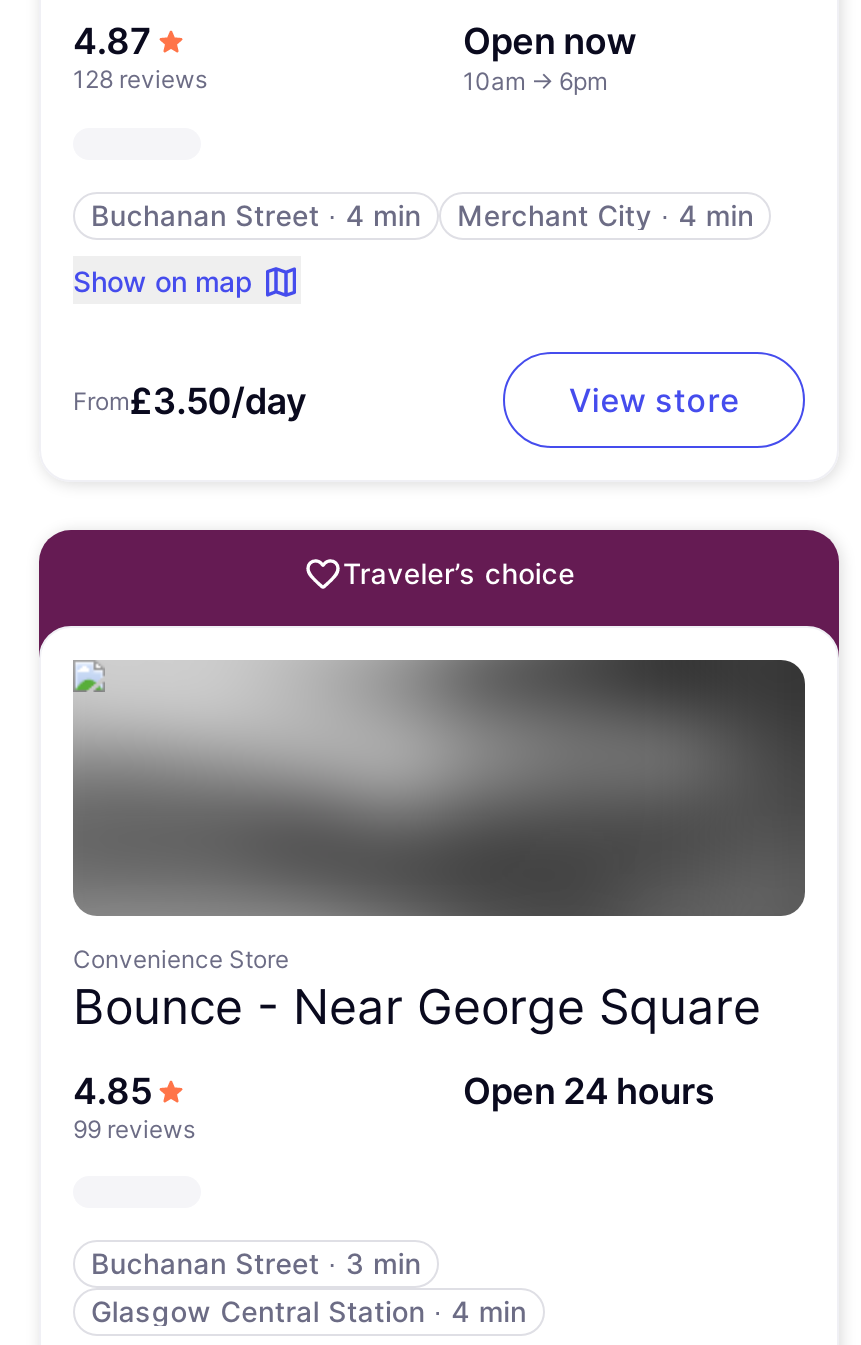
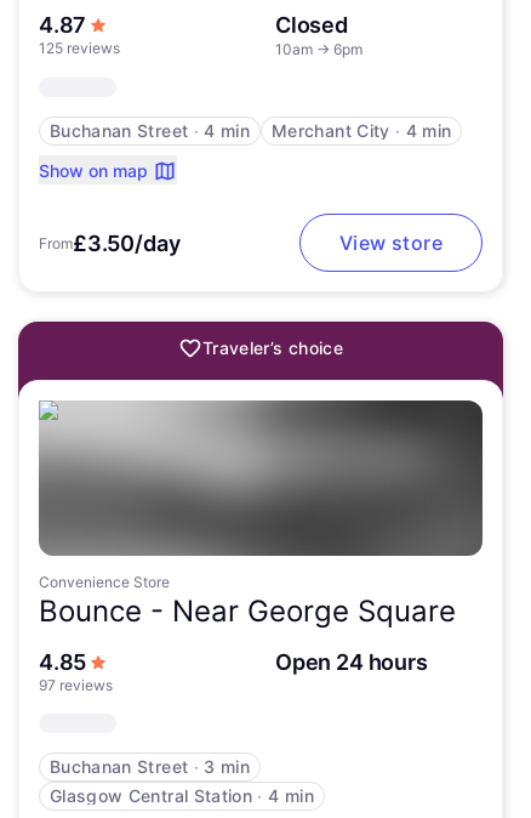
- Open now
+ Closed

- 128 reviews
+ 125 reviews

- 99 reviews
+ 97 reviews
